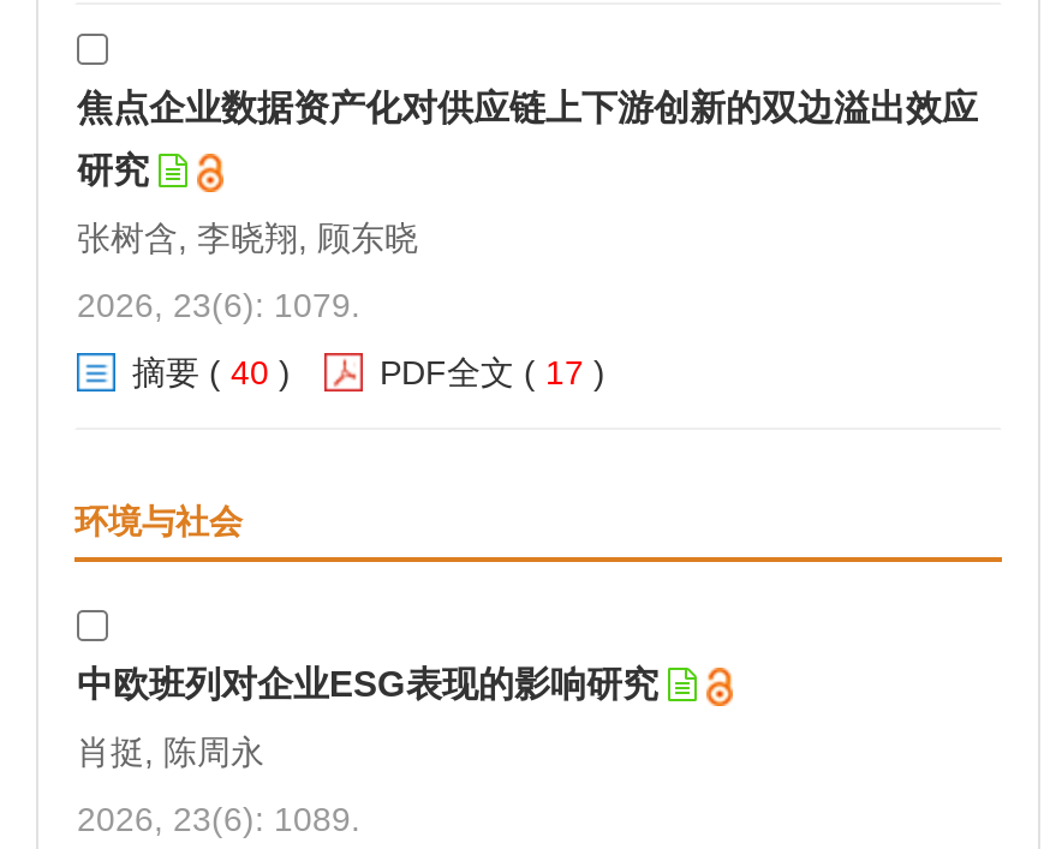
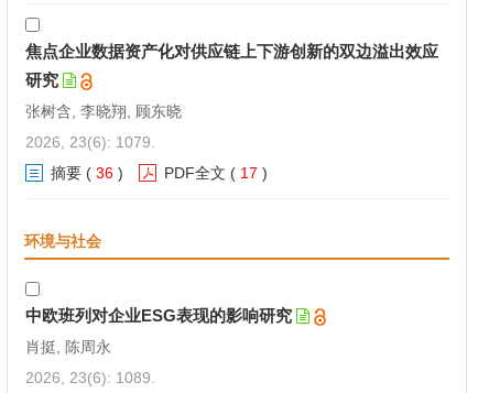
- 摘要( 40)
+ 摘要( 36)
